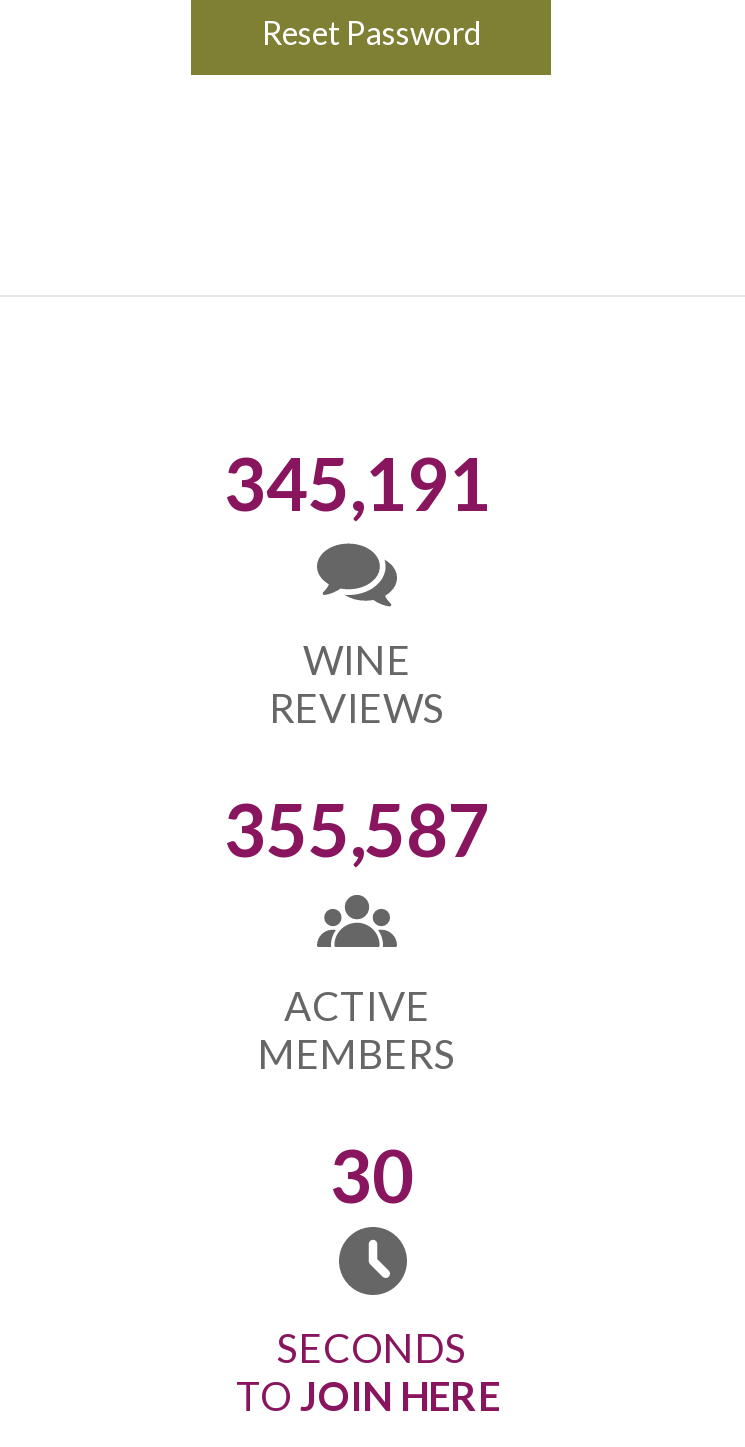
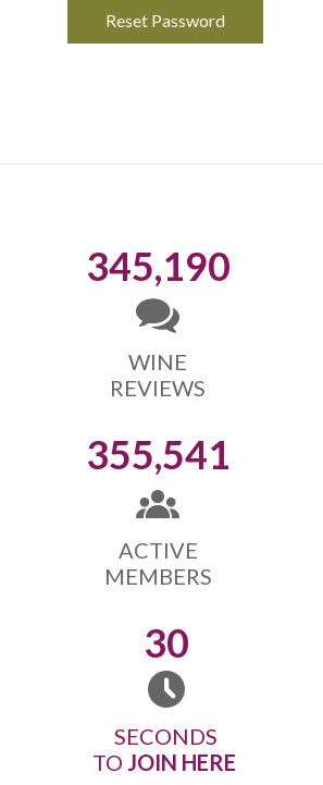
- 345,191
+ 345,190

- 355,587
+ 355,541
